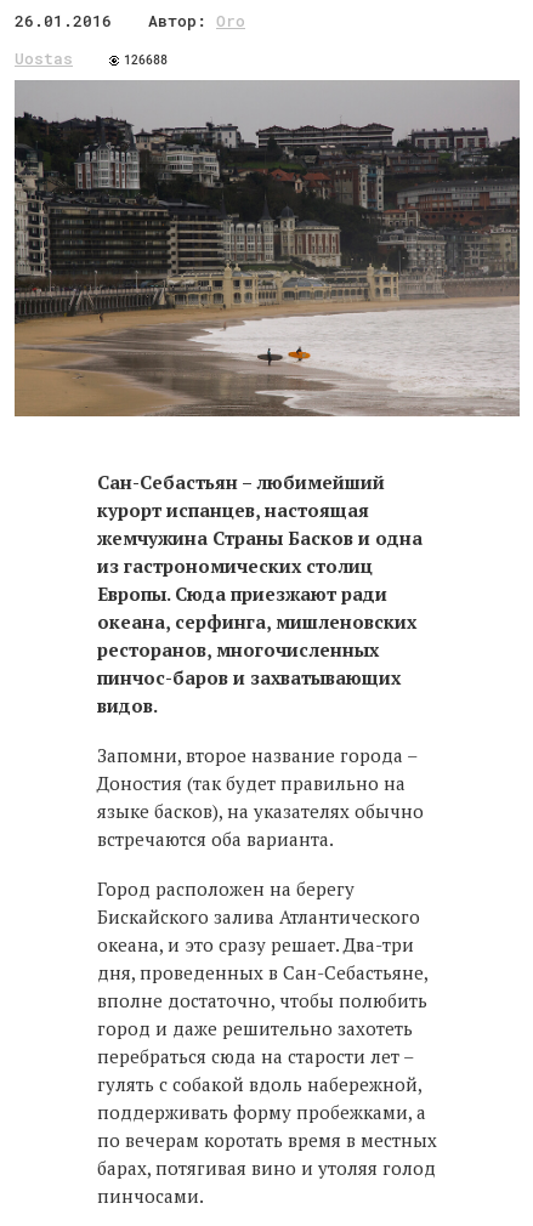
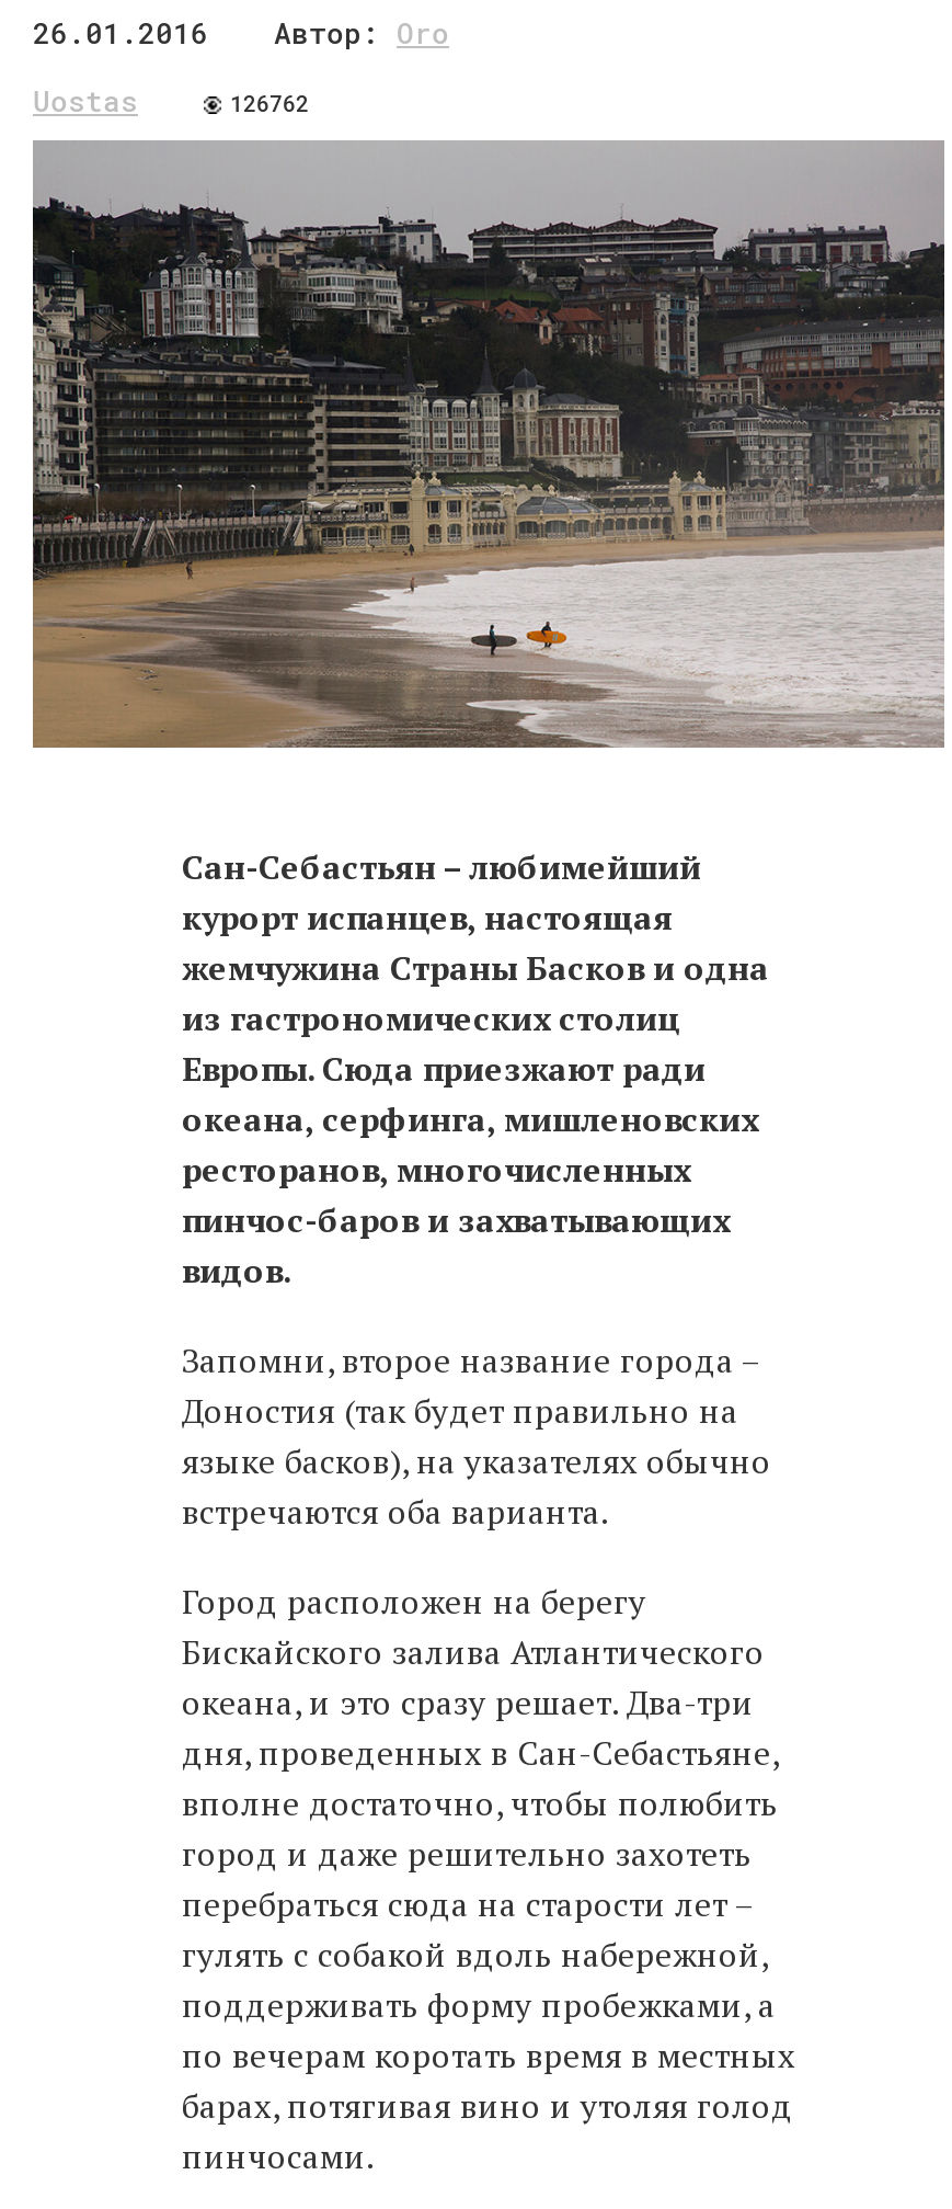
- 126688
+ 126762
